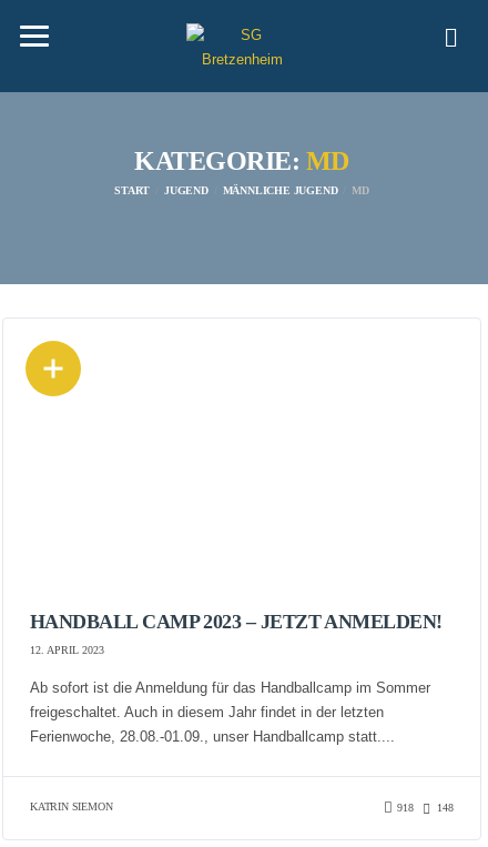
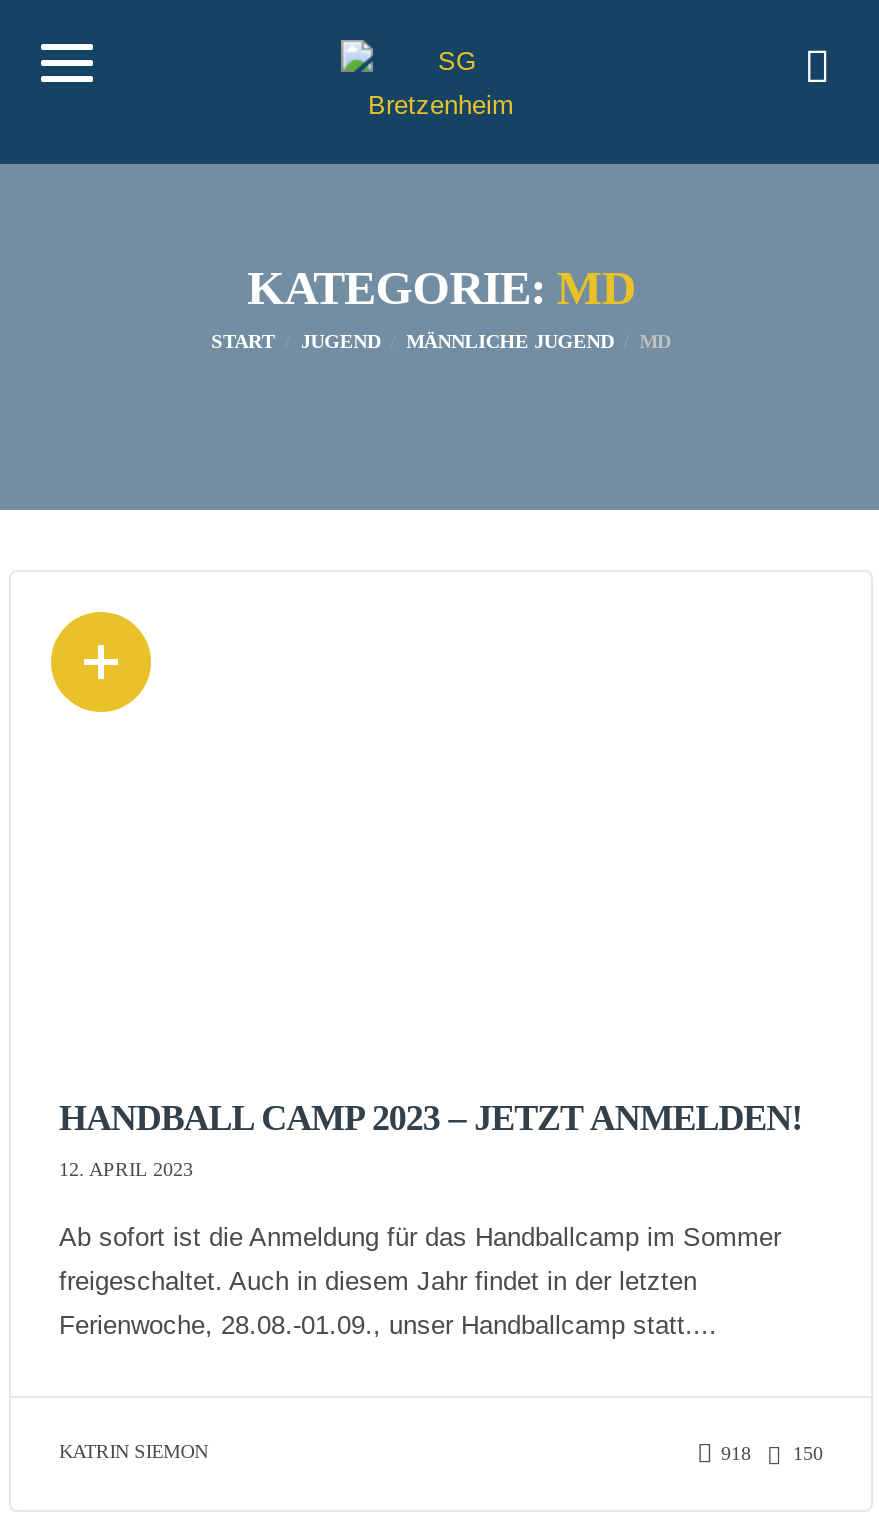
- 918 148
+ 918 150
